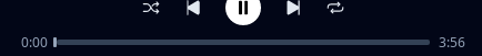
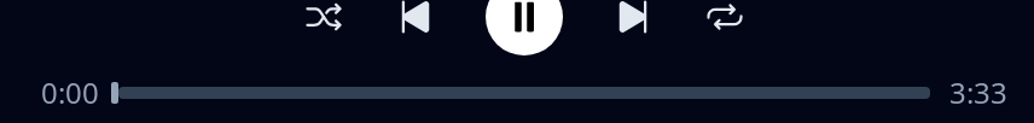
- 3:56
+ 3:33
